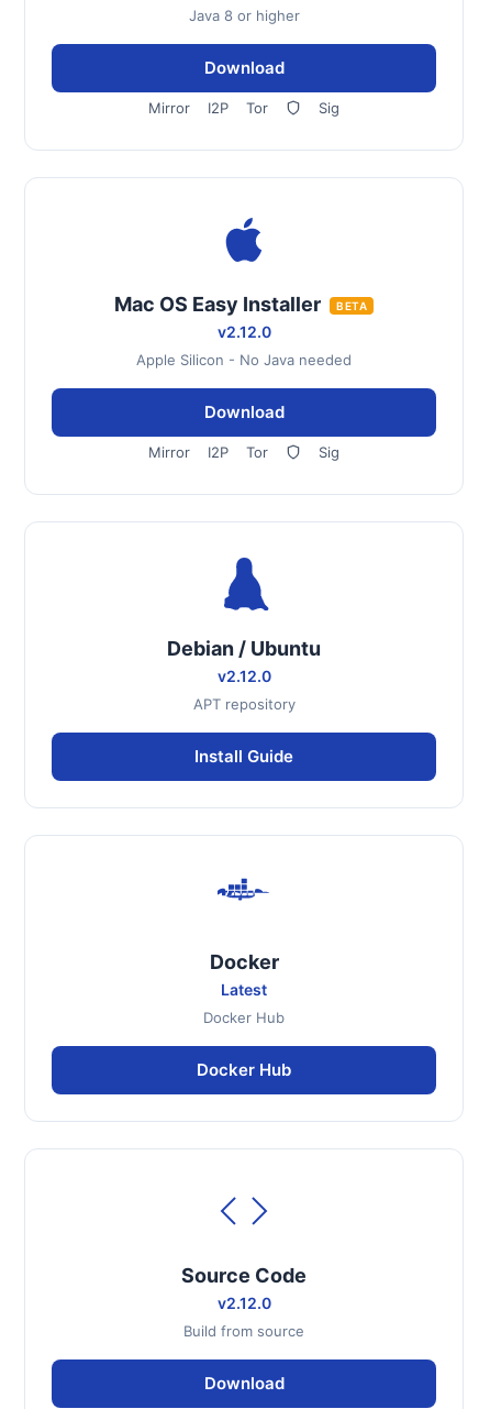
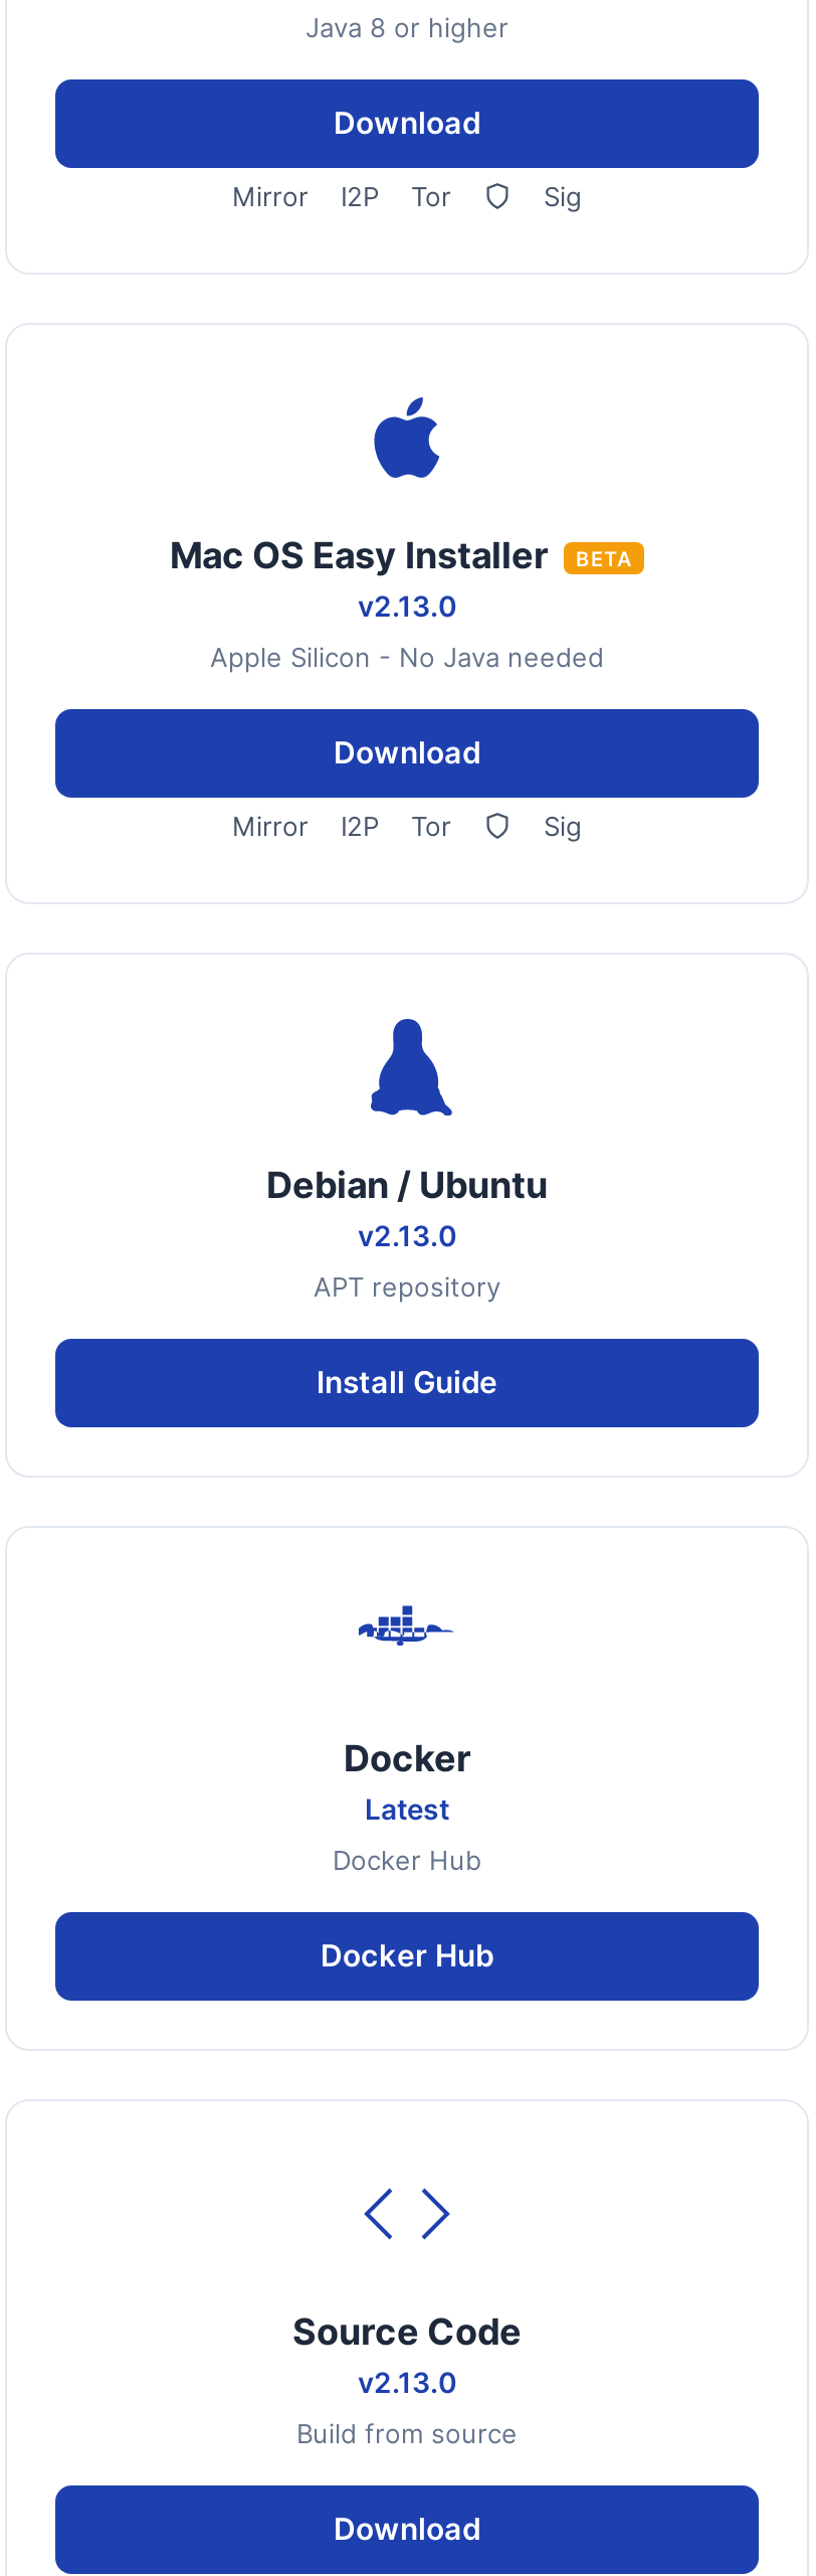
- v2.12.0
+ v2.13.0

- v2.12.0
+ v2.13.0

- v2.12.0
+ v2.13.0
